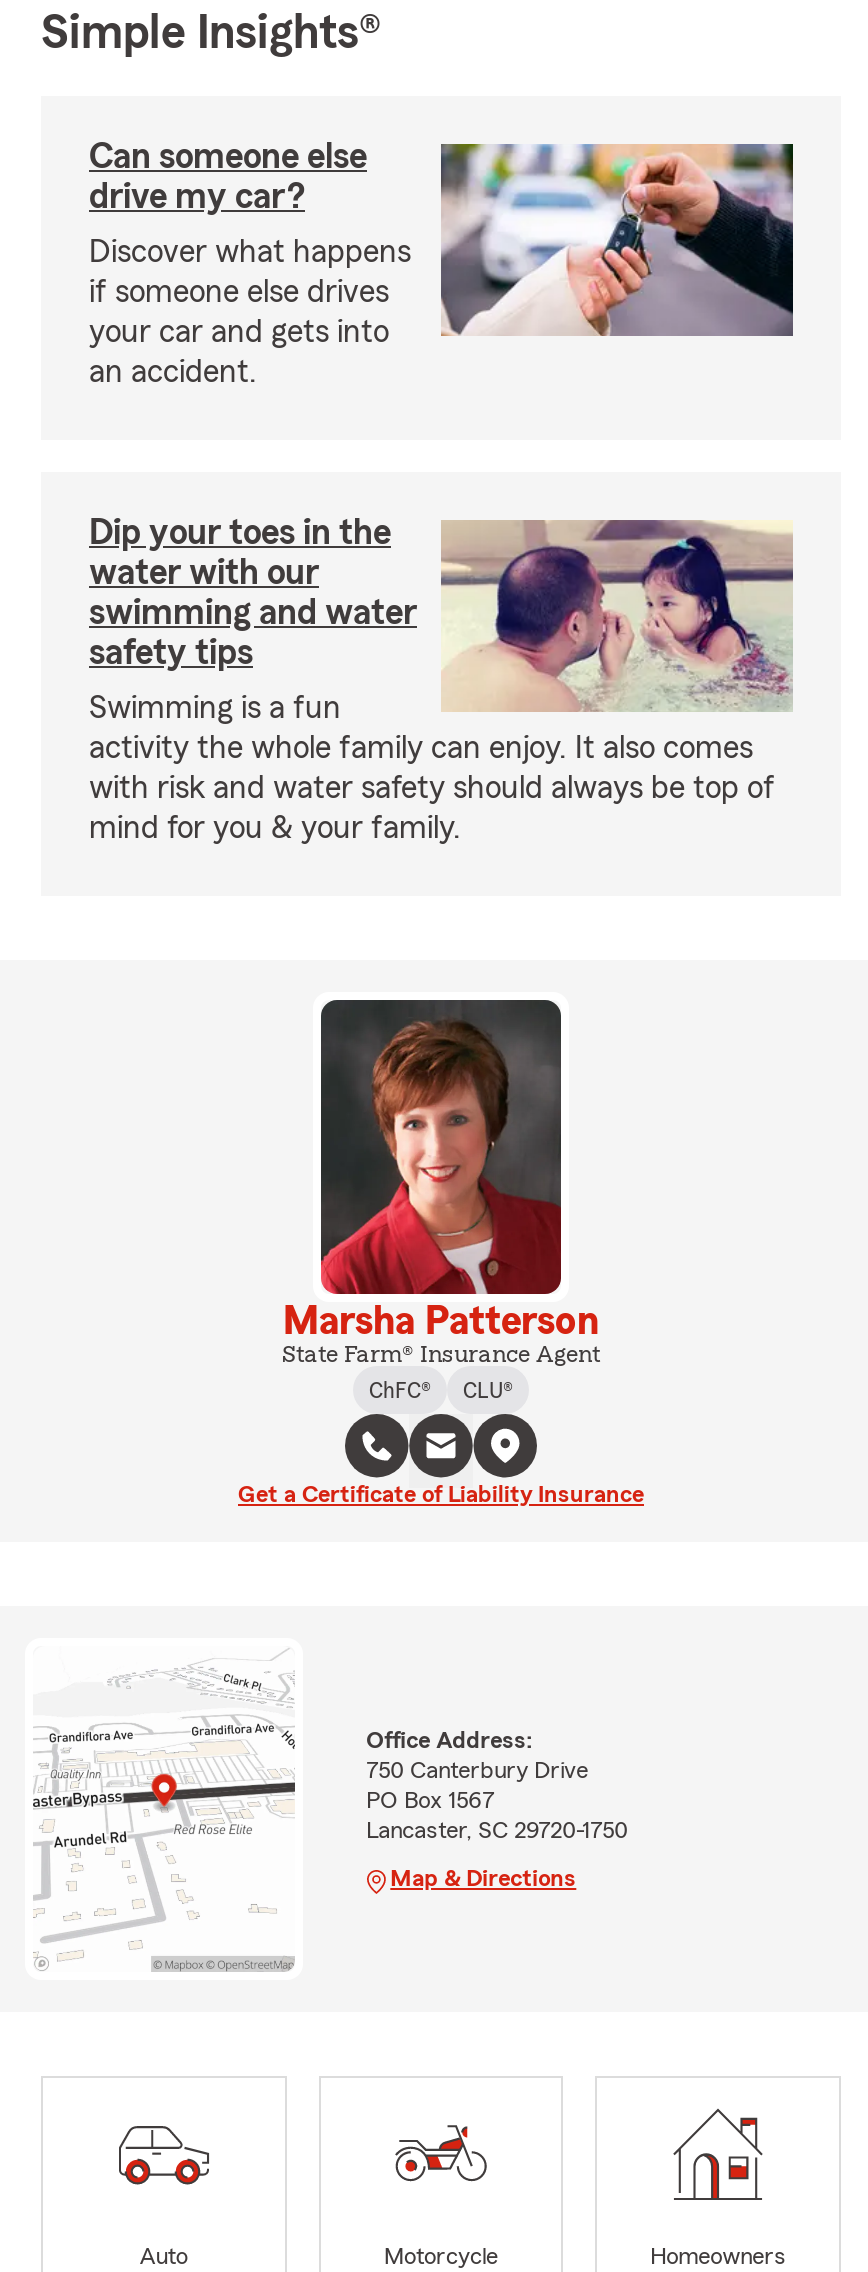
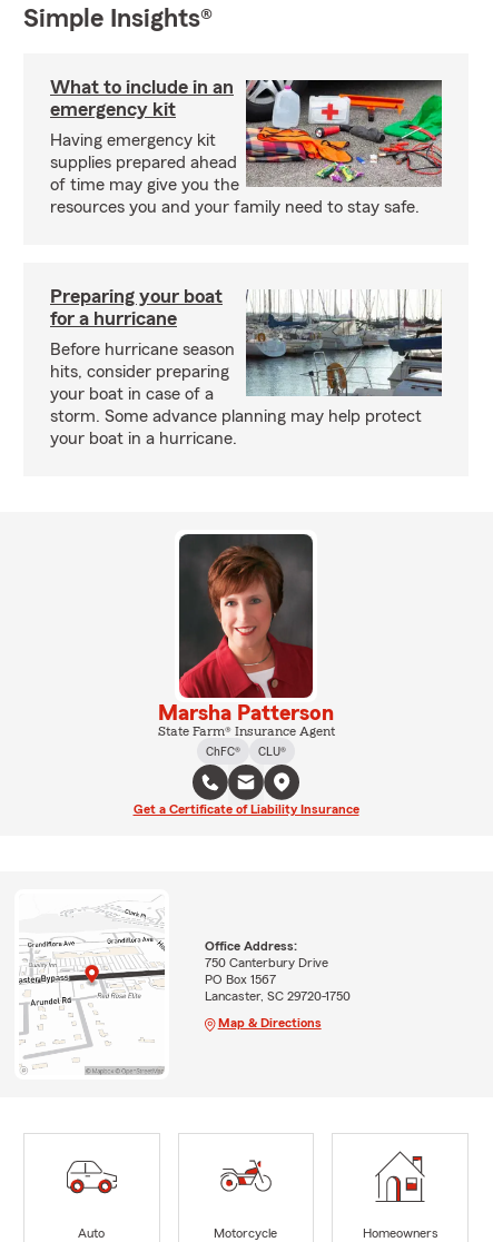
- Can someone else
- drive my car?
+ What to include in an
+ emergency kit

- [image]
- Discover what happens
- if someone else drives
- your car and gets into
- an accident.
+ [image]
+ Having emergency kit
+ supplies prepared ahead
+ of time may give you the
+ resources you and your family need to stay safe.

- Dip your toes in the
- water with our
- swimming and water
- safety tips
+ Preparing your boat
+ for a hurricane

- [image]
- Swimming is a fun
- activity the whole family can enjoy. It also comes
- with risk and water safety should always be top of
- mind for you & your family.
+ [image]
+ Before hurricane season
+ hits, consider preparing
+ your boat in case of a
+ storm. Some advance planning may help protect
+ your boat in a hurricane.
